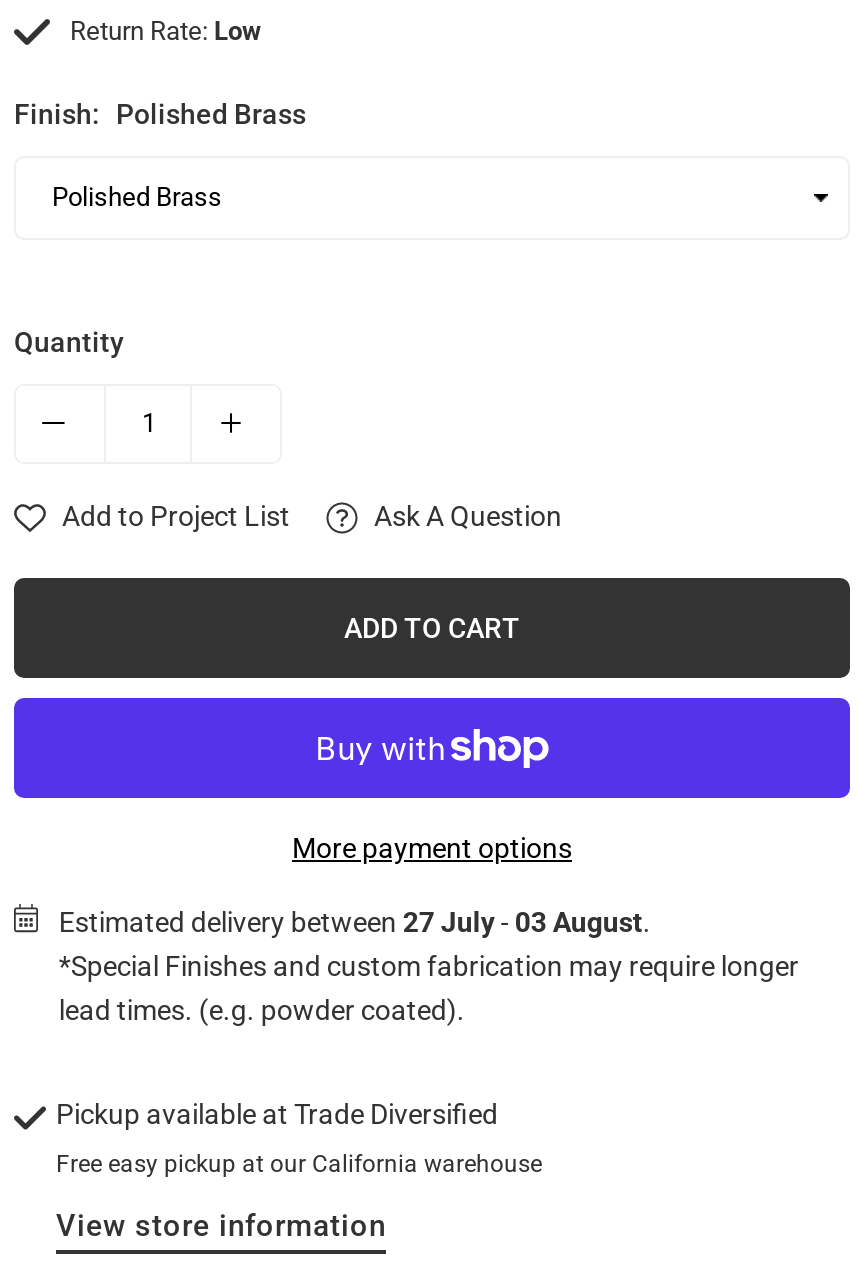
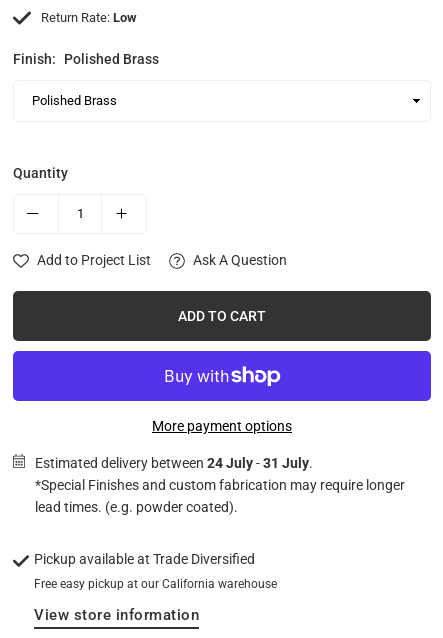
- Estimated delivery between 27 July - 03 August.
+ Estimated delivery between 24 July - 31 July.
